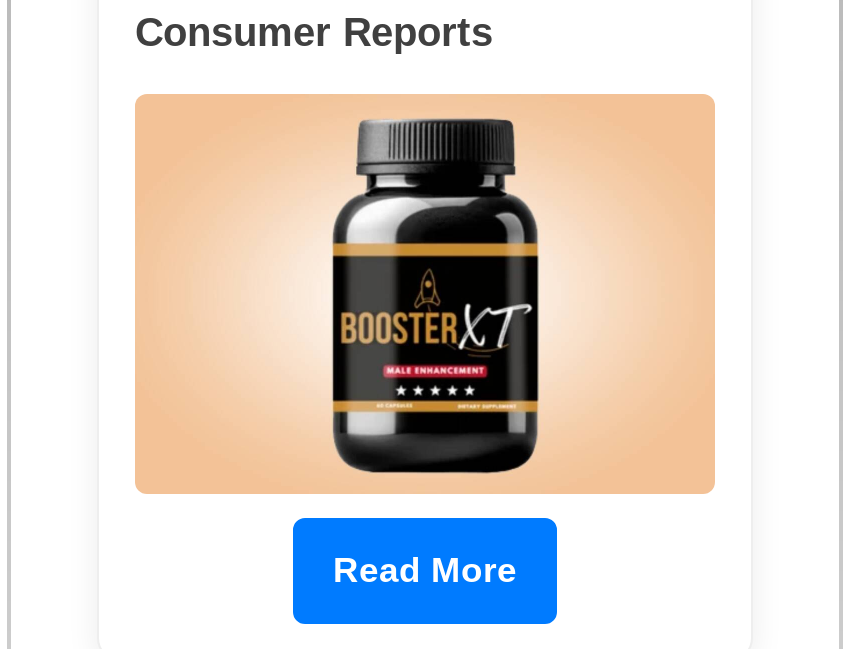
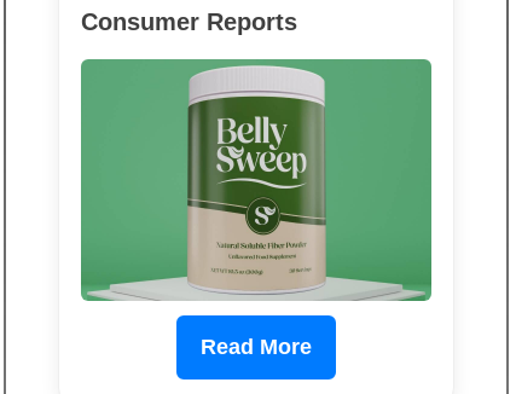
- [image]
+ [image]
